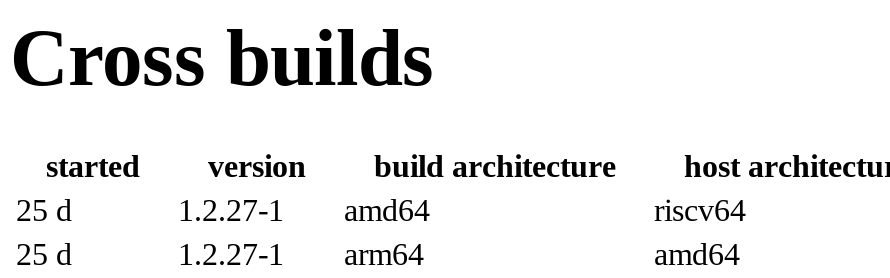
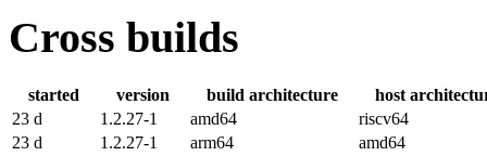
- 25 d
+ 23 d

- 25 d
+ 23 d
